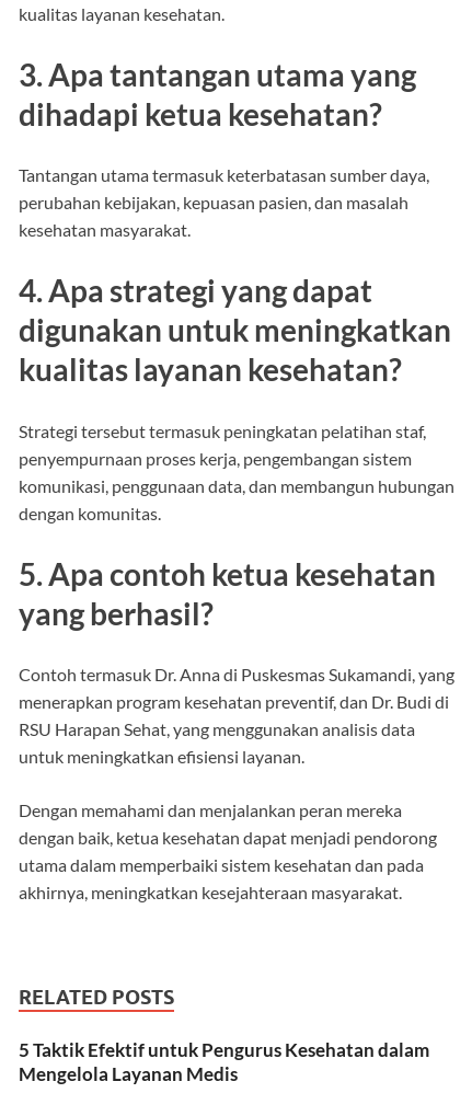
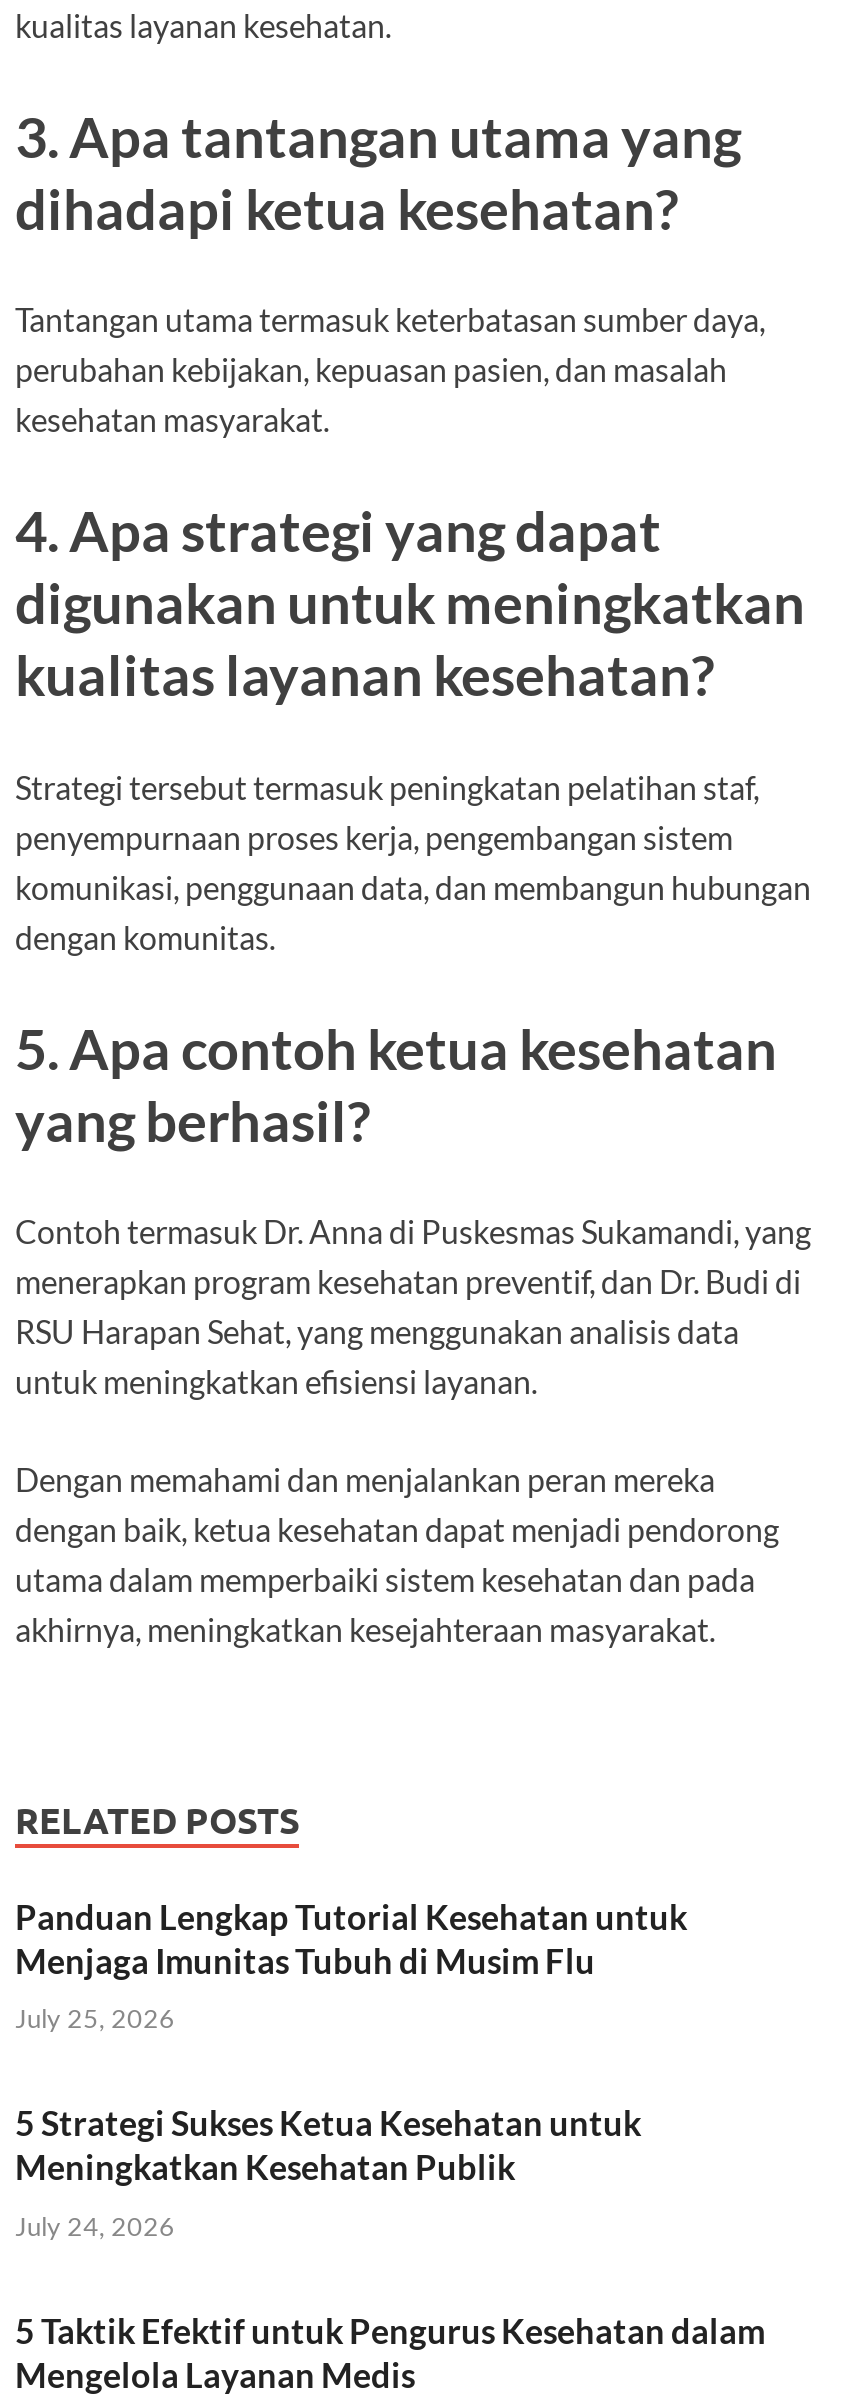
+ Panduan Lengkap Tutorial Kesehatan untuk
+ Menjaga Imunitas Tubuh di Musim Flu
+ July 25, 2026
+ 5 Strategi Sukses Ketua Kesehatan untuk
+ Meningkatkan Kesehatan Publik
+ July 24, 2026
